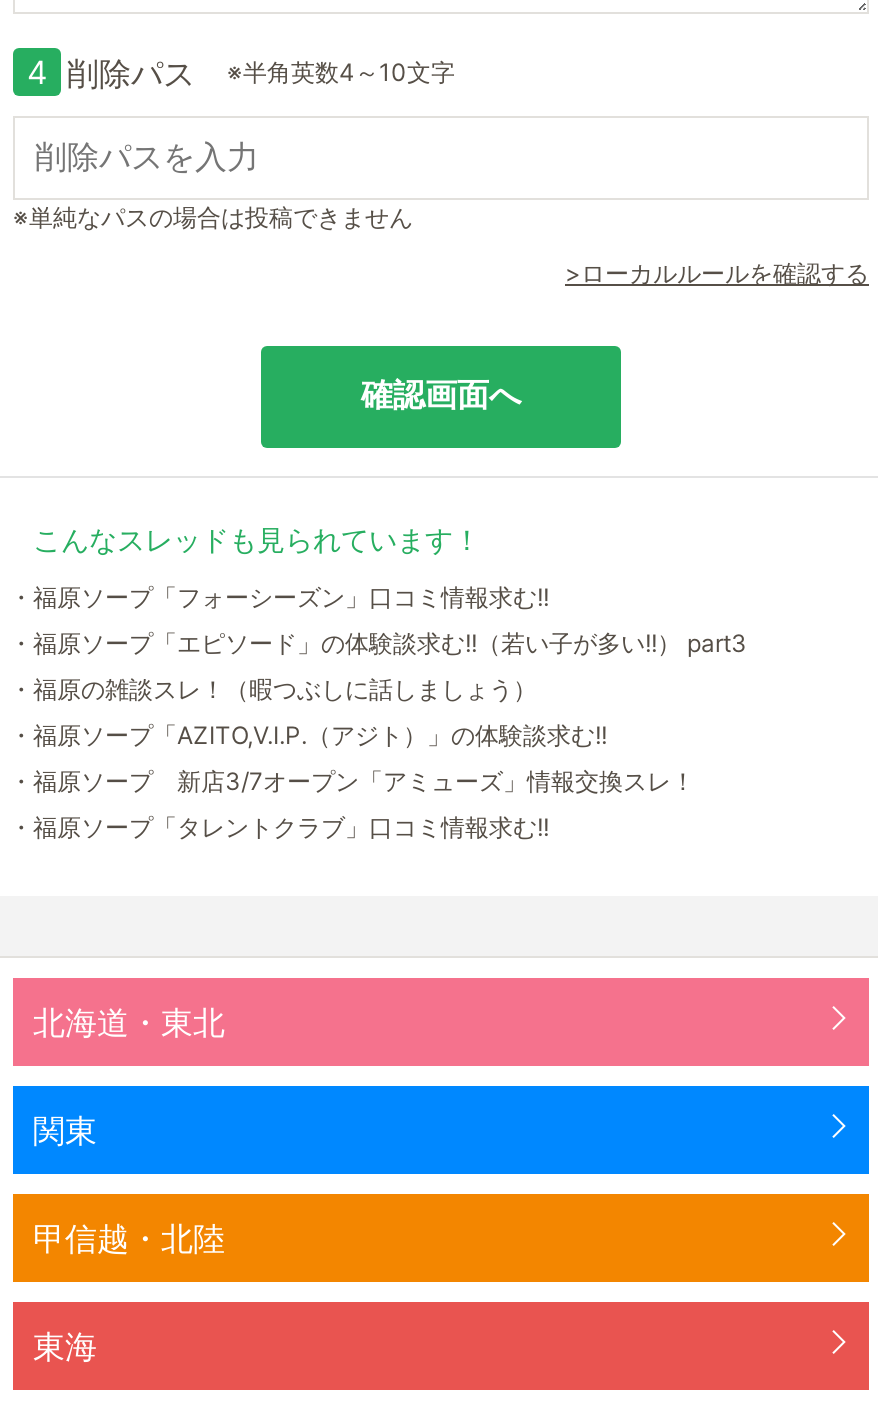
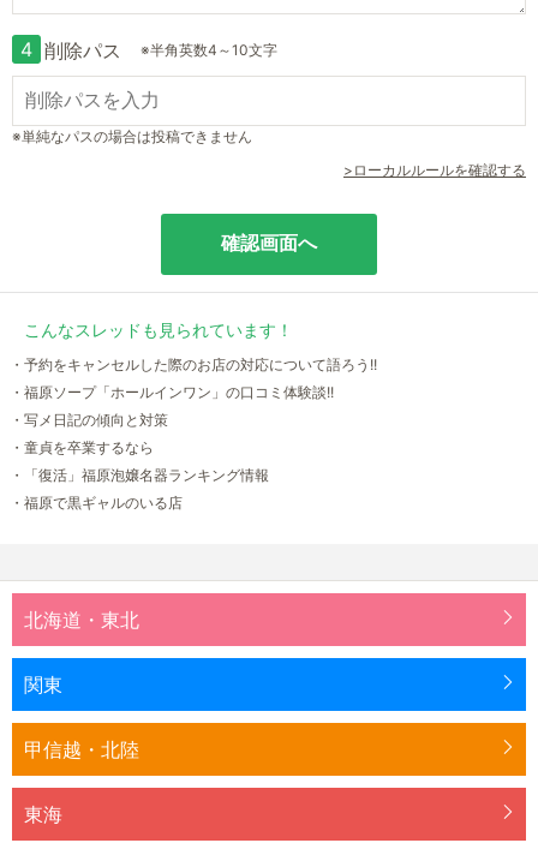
- ・福原ソープ「フォーシーズン」口コミ情報求む!!
+ ・予約をキャンセルした際のお店の対応について語ろう!!

- ・福原ソープ「エピソード」の体験談求む!!（若い子が多い!!） part3
+ ・福原ソープ「ホールインワン」の口コミ体験談!!

- ・福原の雑談スレ！（暇つぶしに話しましょう）
+ ・写メ日記の傾向と対策

- ・福原ソープ「AZITO,V.I.P.（アジト）」の体験談求む!!
+ ・童貞を卒業するなら

- ・福原ソープ 新店3/7オープン「アミューズ」情報交換スレ！
+ ・「復活」福原泡嬢名器ランキング情報

- ・福原ソープ「タレントクラブ」口コミ情報求む!!
+ ・福原で黒ギャルのいる店
